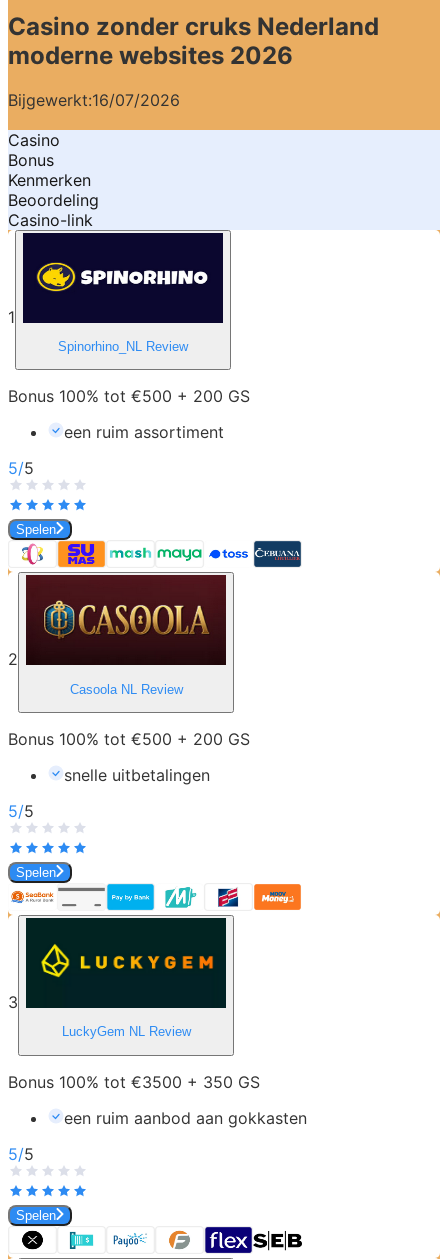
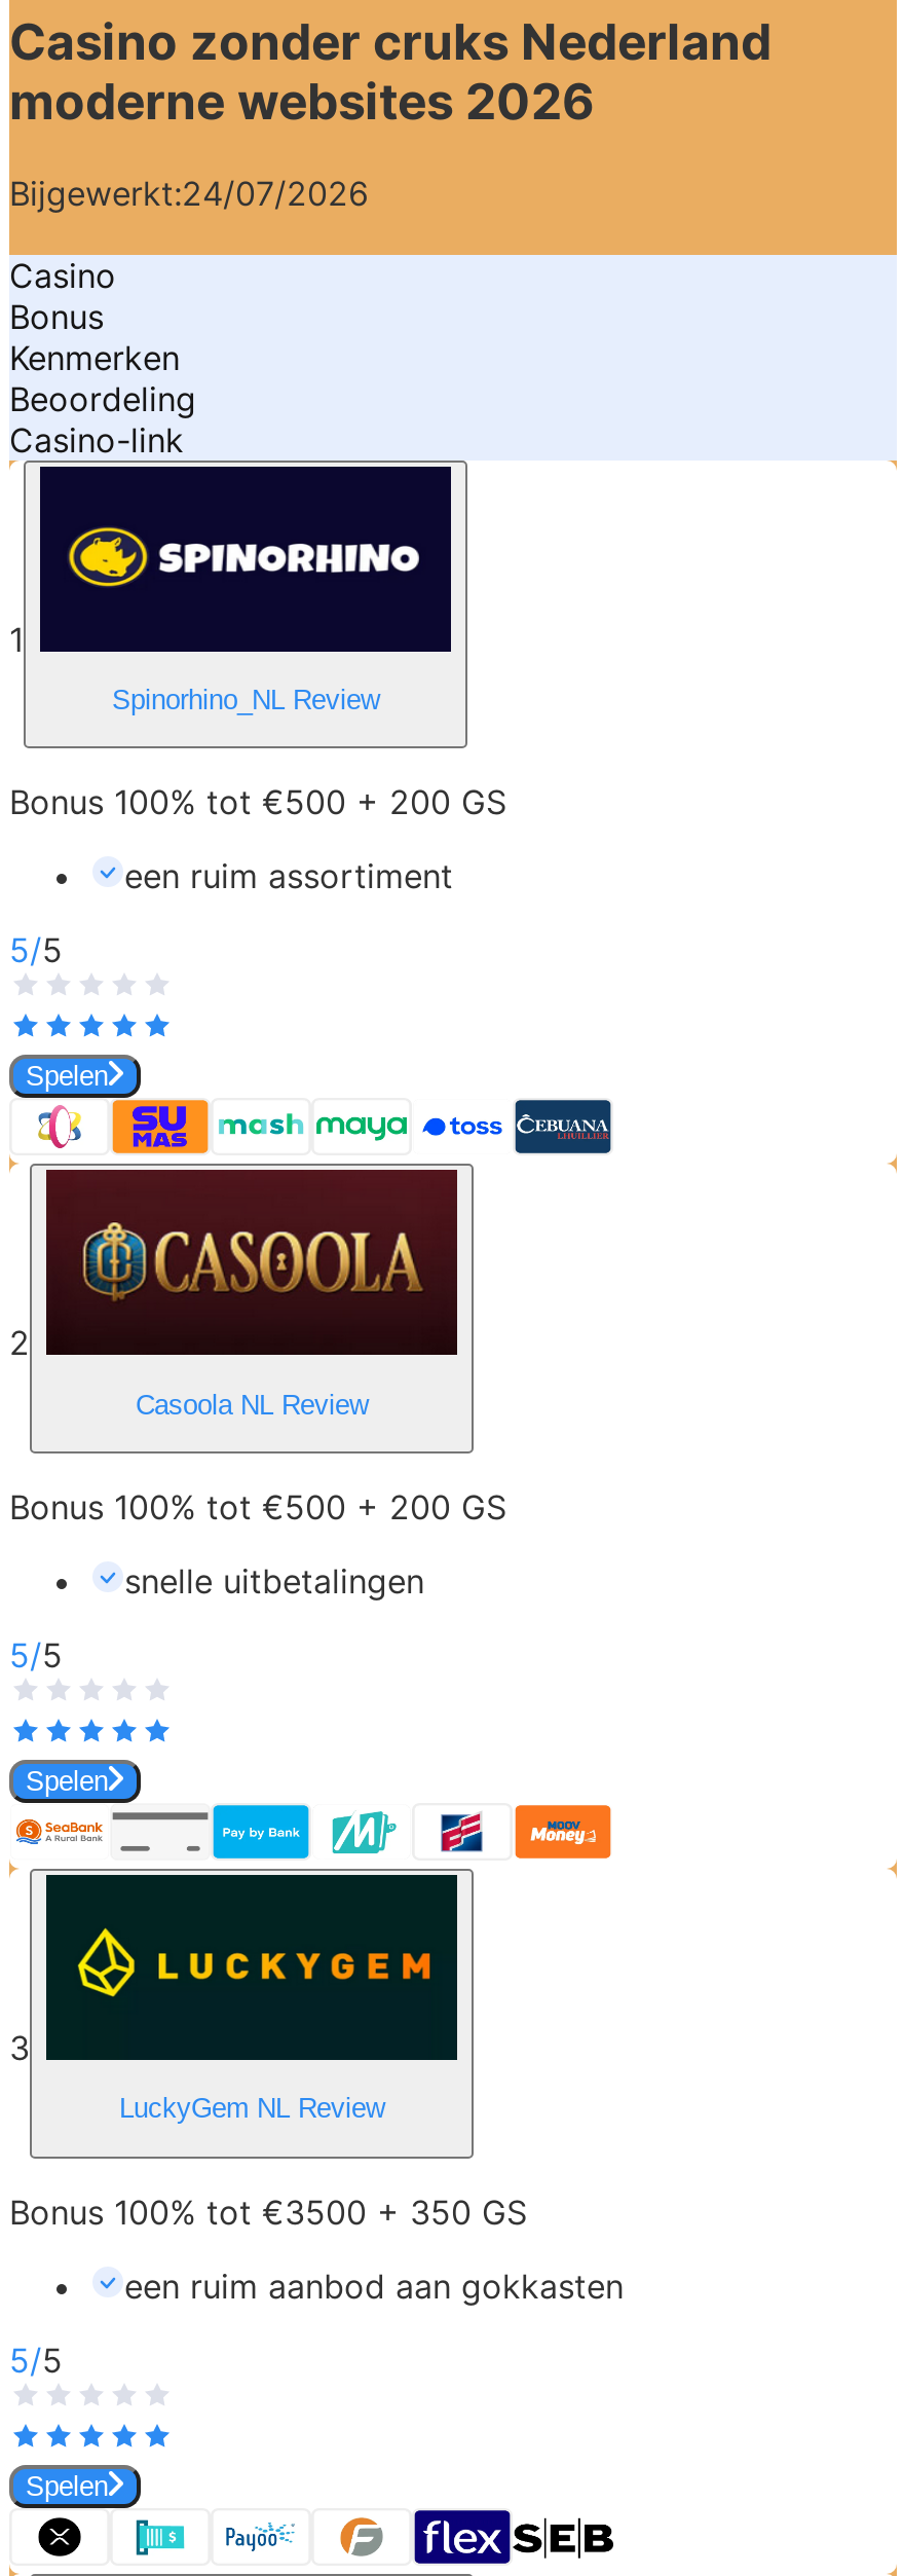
- Bijgewerkt:16/07/2026
+ Bijgewerkt:24/07/2026
